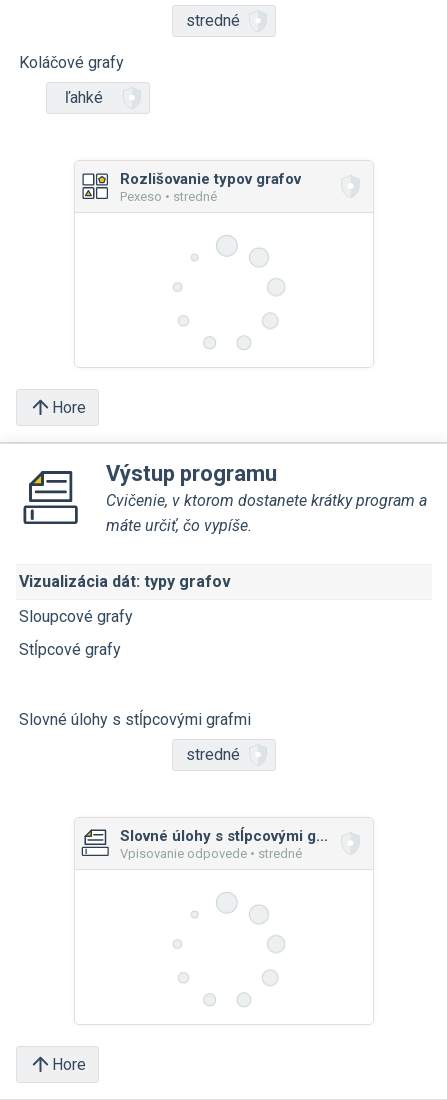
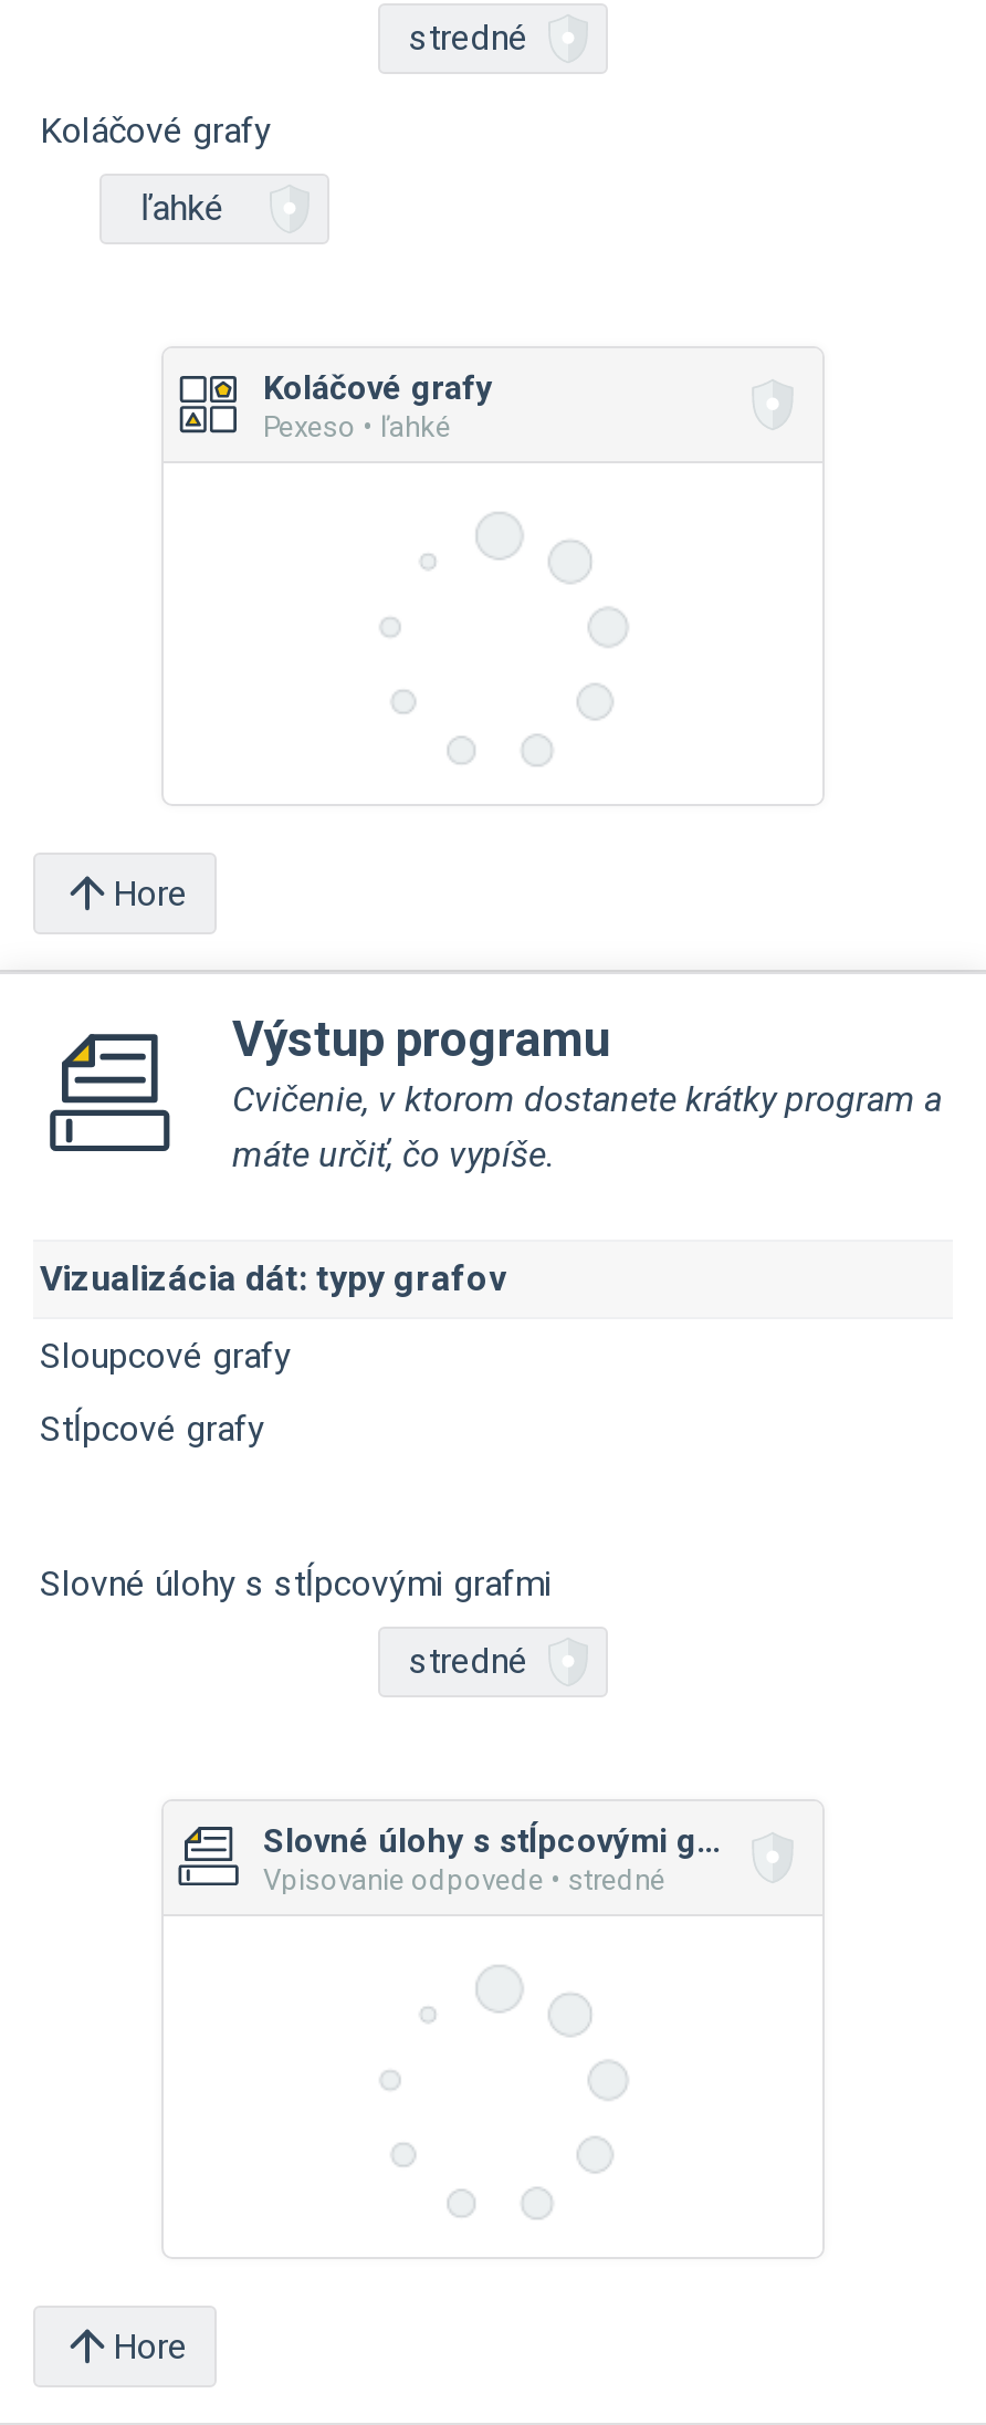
- Rozlišovanie typov grafov
- Pexeso • stredné
+ Koláčové grafy
+ Pexeso • ľahké
